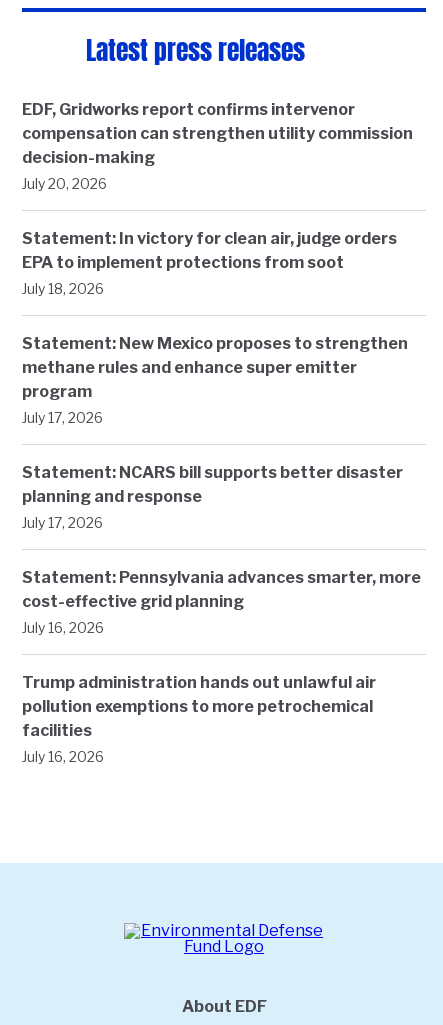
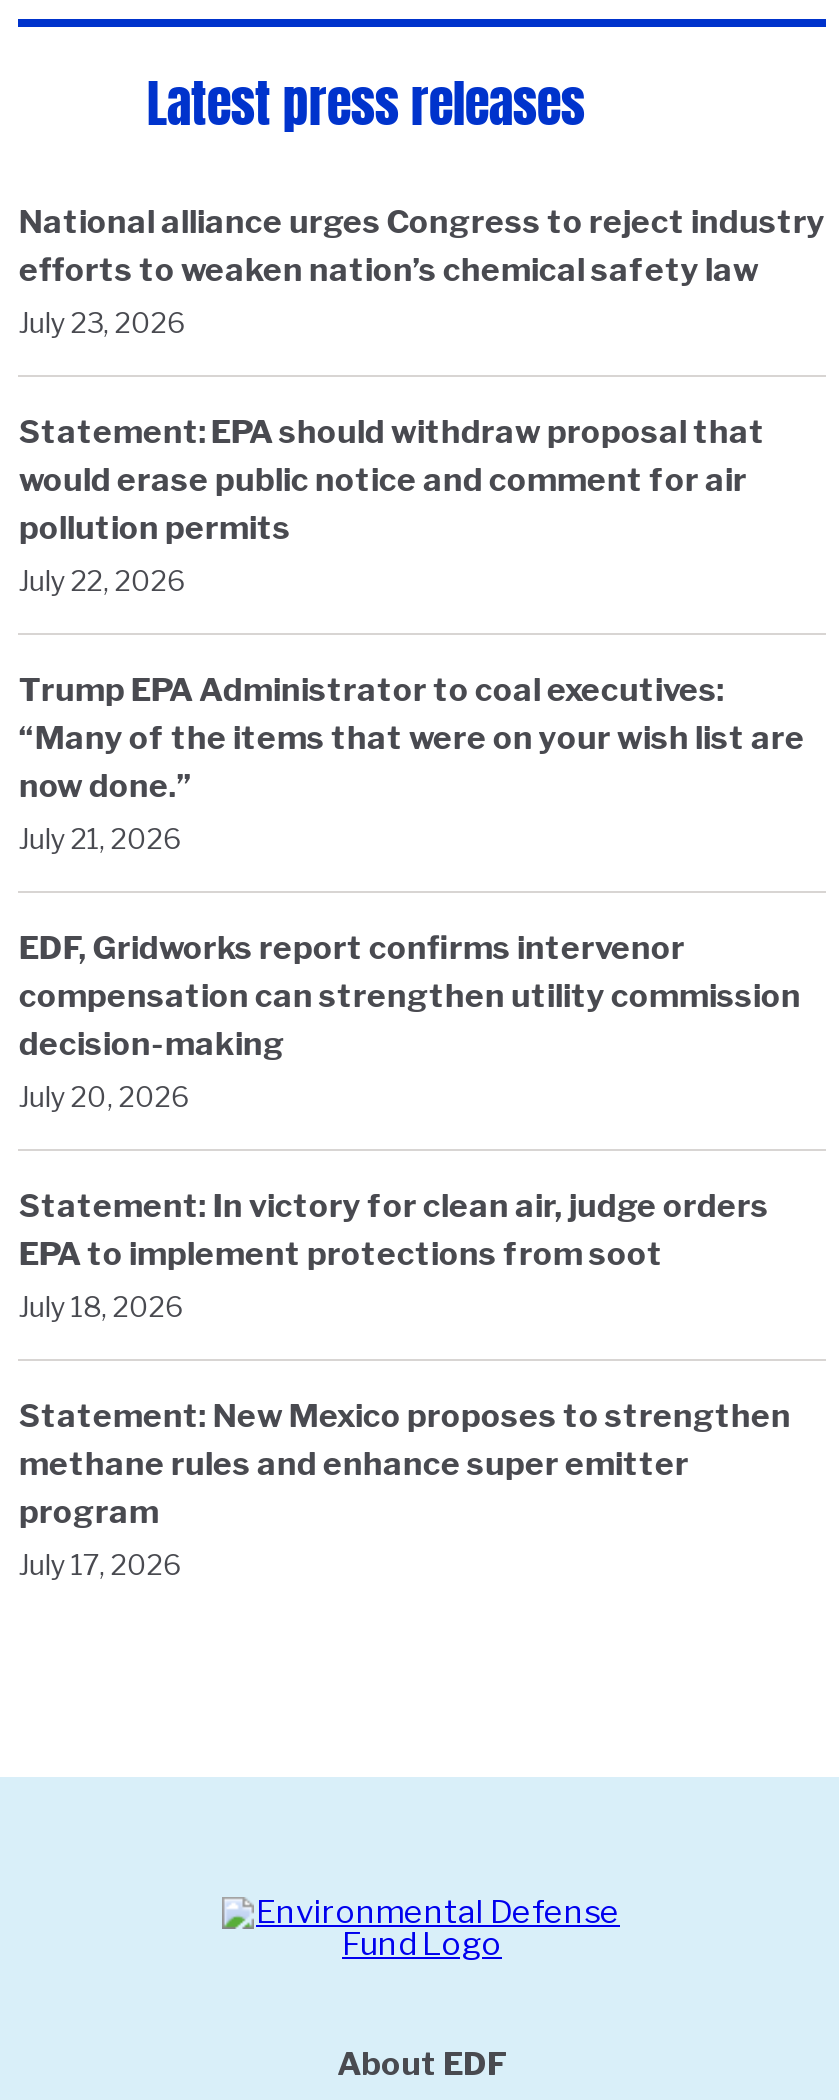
+ National alliance urges Congress to reject industry
+ efforts to weaken nation’s chemical safety law
+ July 23, 2026
+ Statement: EPA should withdraw proposal that
+ would erase public notice and comment for air
+ pollution permits
+ July 22, 2026
+ Trump EPA Administrator to coal executives:
+ “Many of the items that were on your wish list are
+ now done.”
+ July 21, 2026

moved down: EDF, Gridworks report confirms intervenor | compensation can strengthen utility commission | decision-making | ... | program | July 17, 2026

- Statement: NCARS bill supports better disaster
- planning and response
- July 17, 2026
- Statement: Pennsylvania advances smarter, more
- cost-effective grid planning
- July 16, 2026
- Trump administration hands out unlawful air
- pollution exemptions to more petrochemical
- facilities
- July 16, 2026
